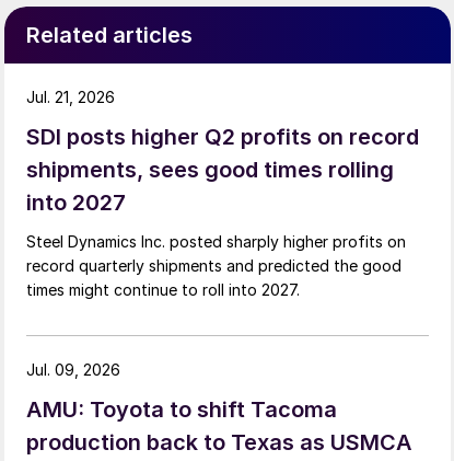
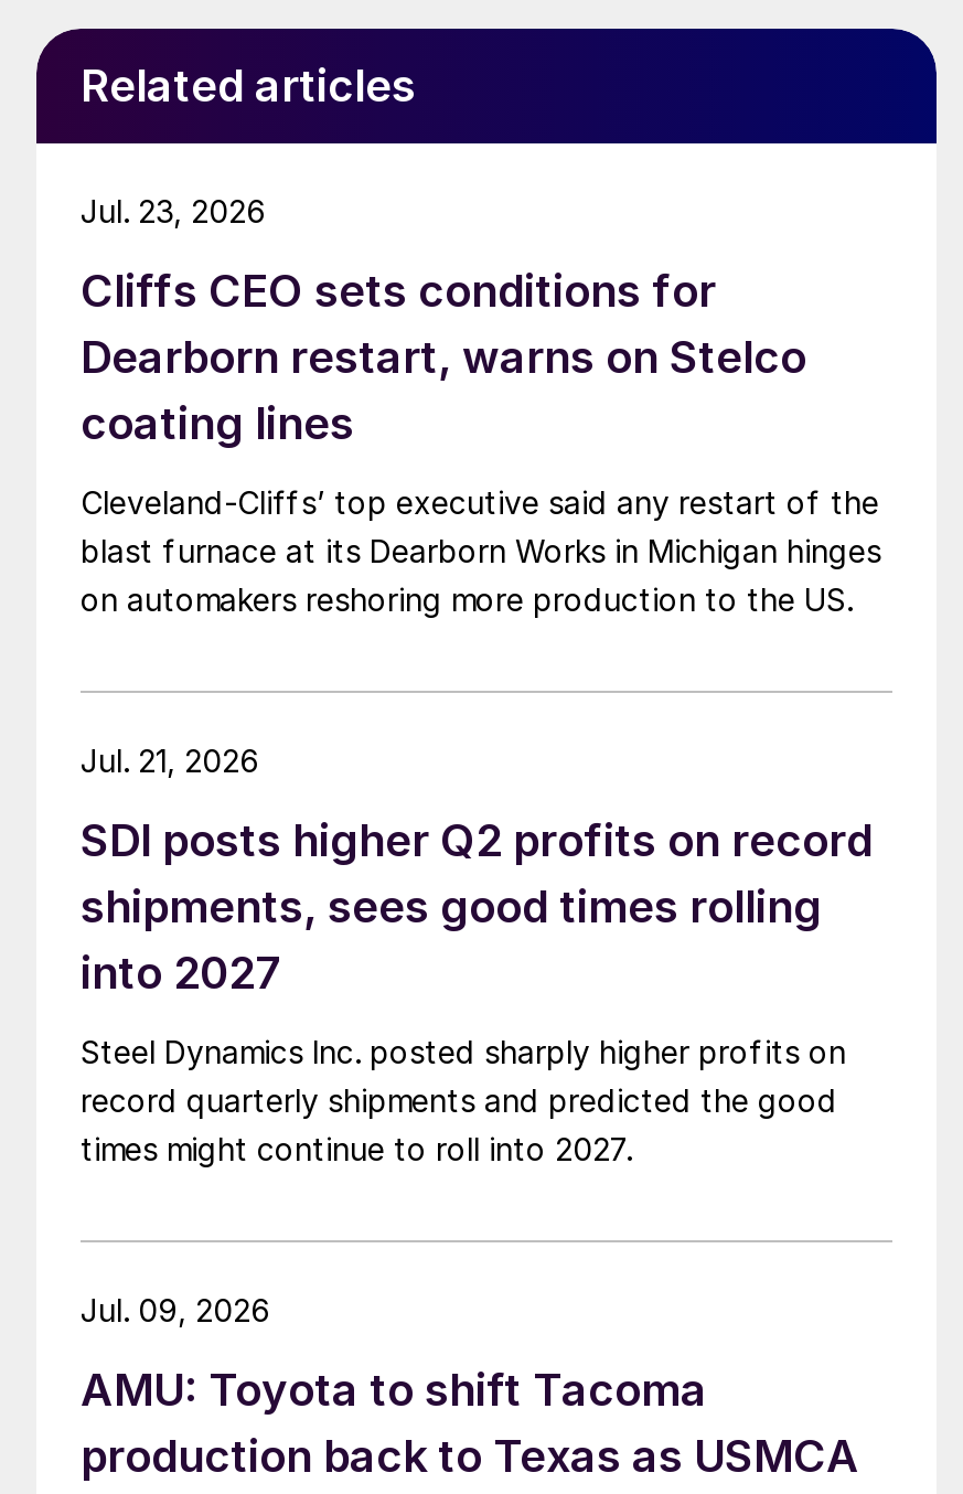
+ Cliffs CEO sets conditions for
+ Dearborn restart, warns on Stelco
+ coating lines
+ Cleveland-Cliffs’ top executive said any restart of the
+ blast furnace at its Dearborn Works in Michigan hinges
+ on automakers reshoring more production to the US.

+ Jul. 23, 2026
